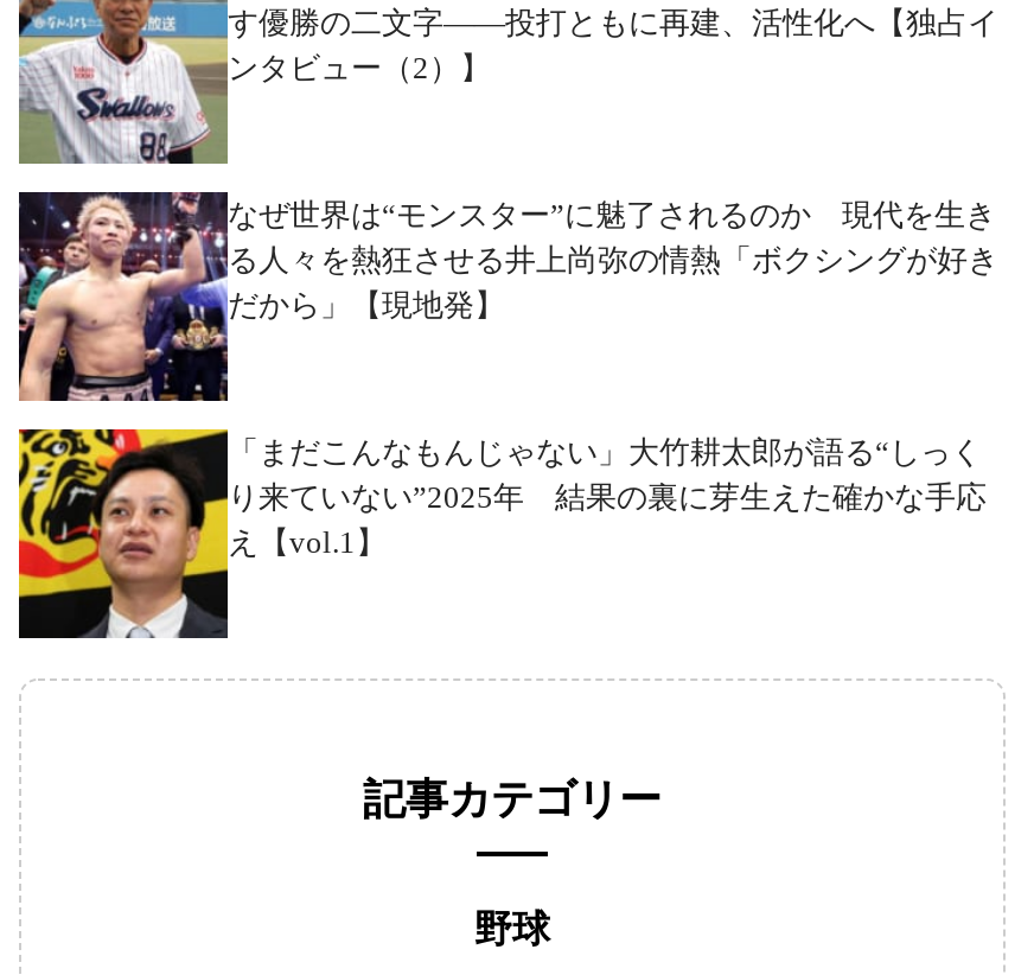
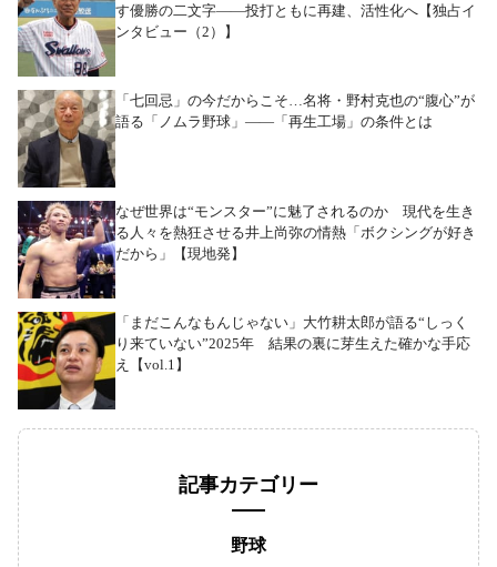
+ [image]
+ 「七回忌」の今だからこそ…名将・野村克也の“腹心”が
+ 語る「ノムラ野球」――「再生工場」の条件とは
